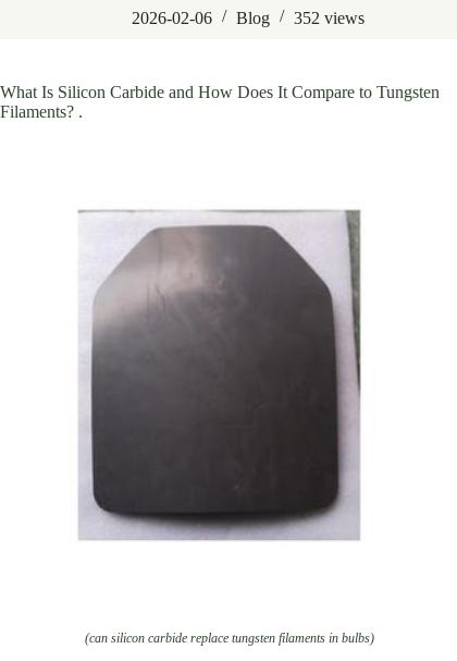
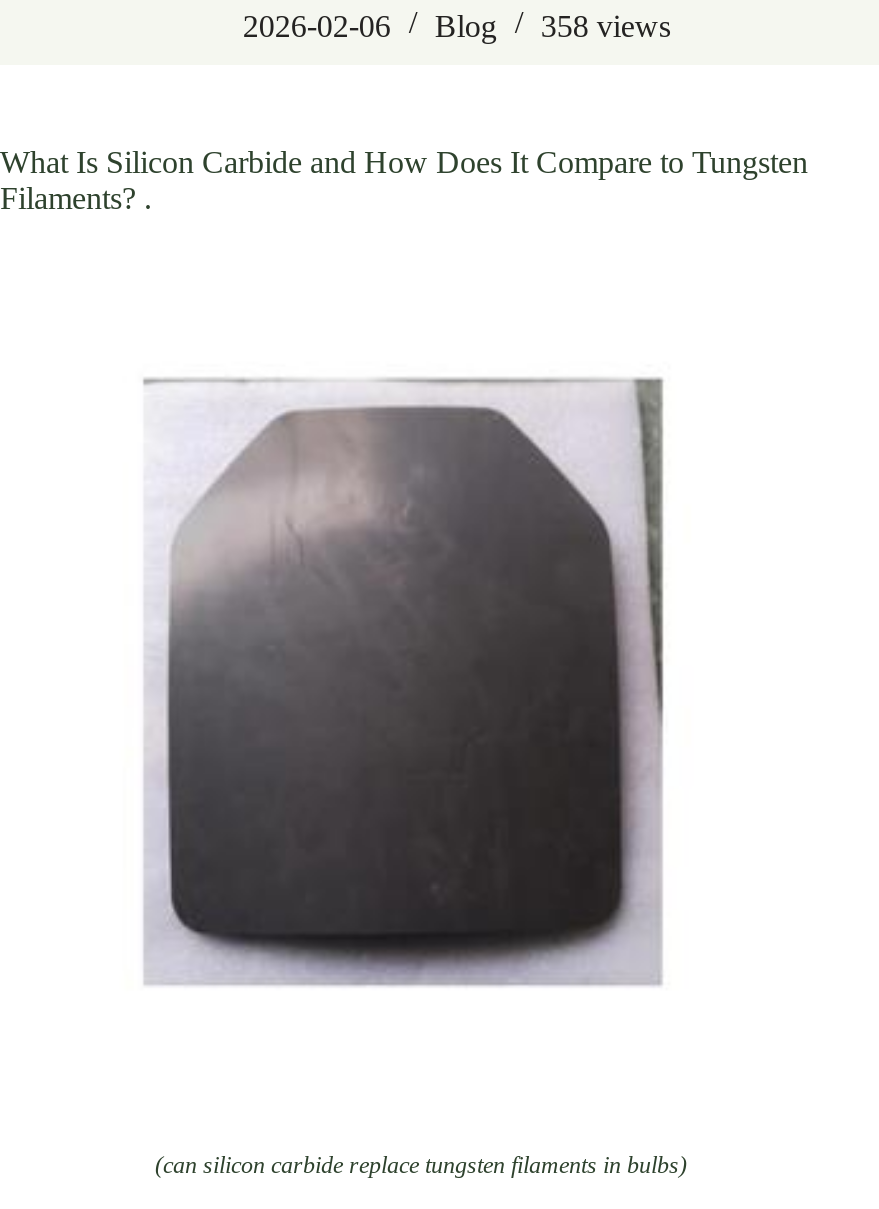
- 2026-02-06 Blog 352 views
+ 2026-02-06 Blog 358 views
